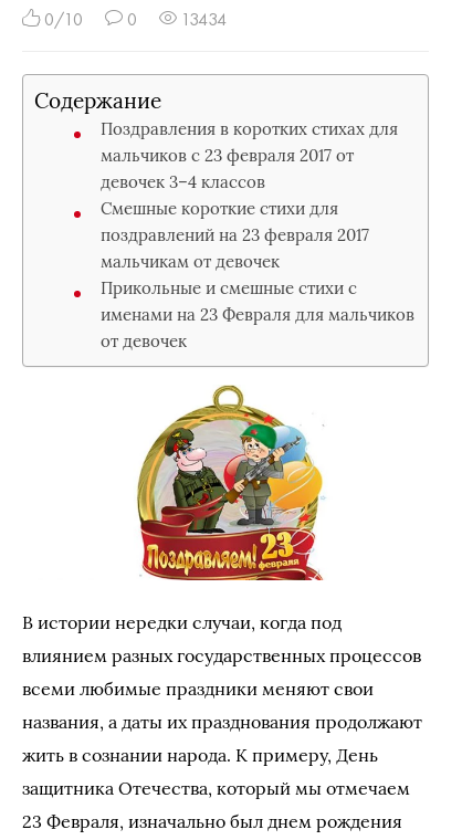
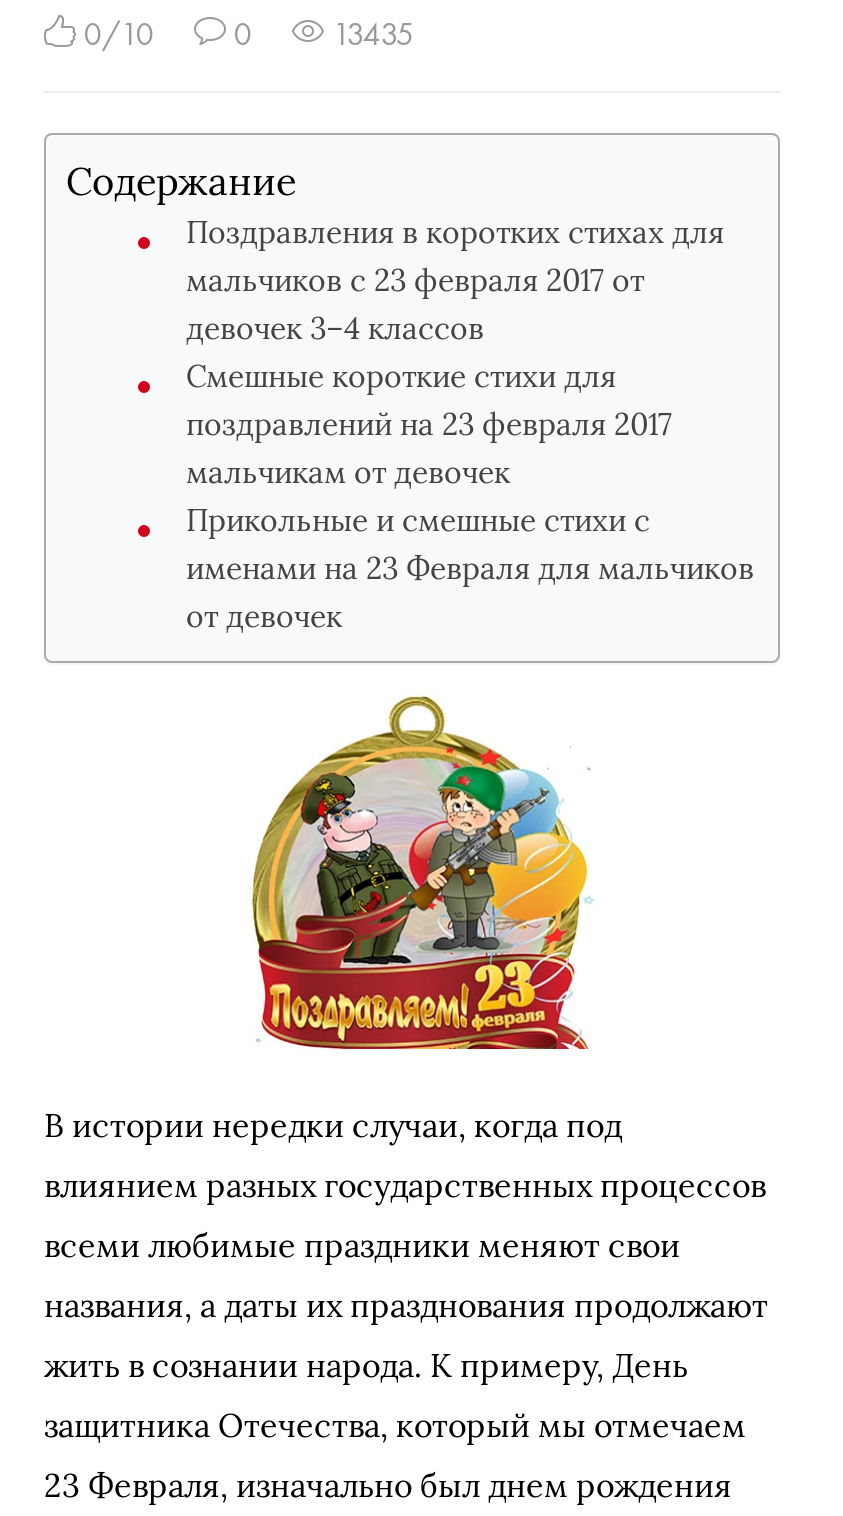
- 0/10 0 13434
+ 0/10 0 13435
